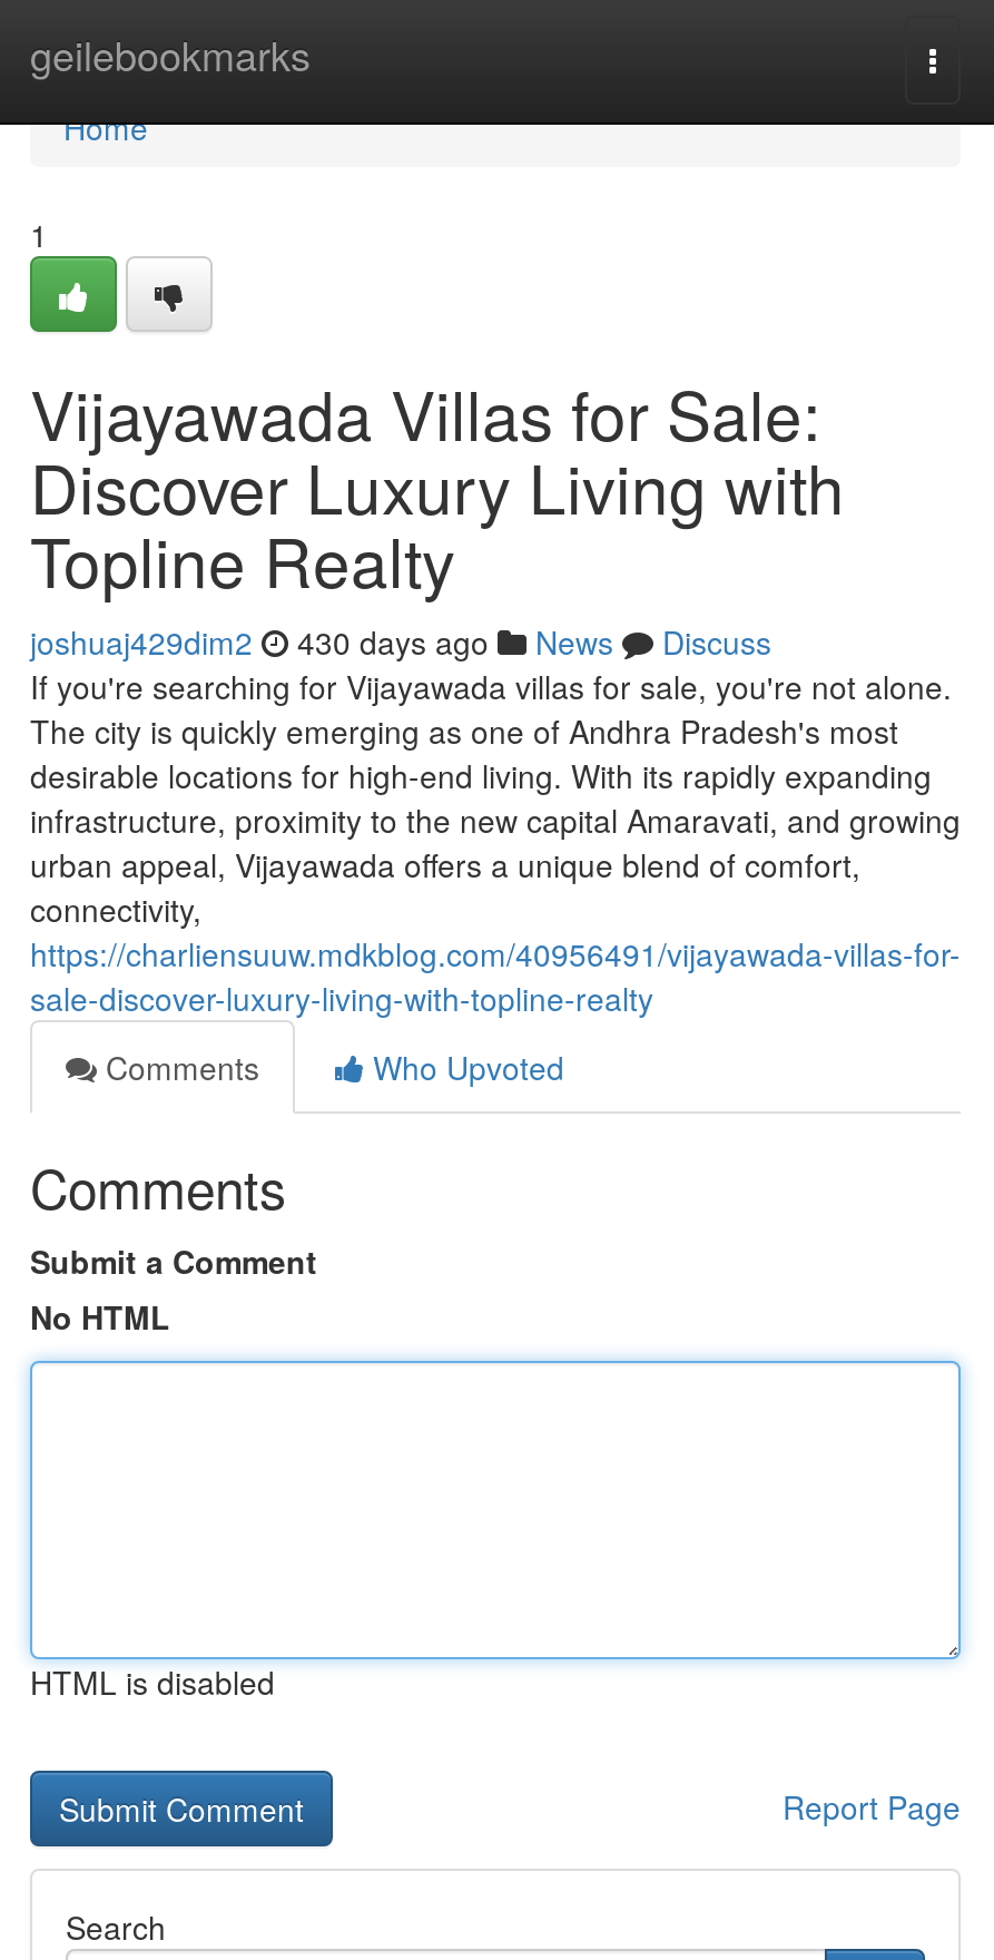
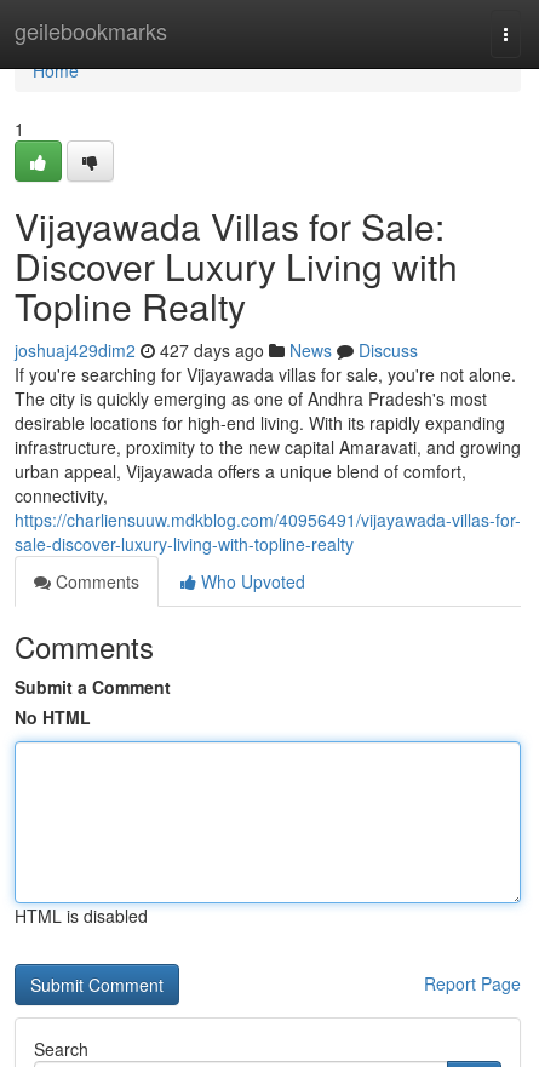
- joshuaj429dim2 430 days ago News Discuss
+ joshuaj429dim2 427 days ago News Discuss
